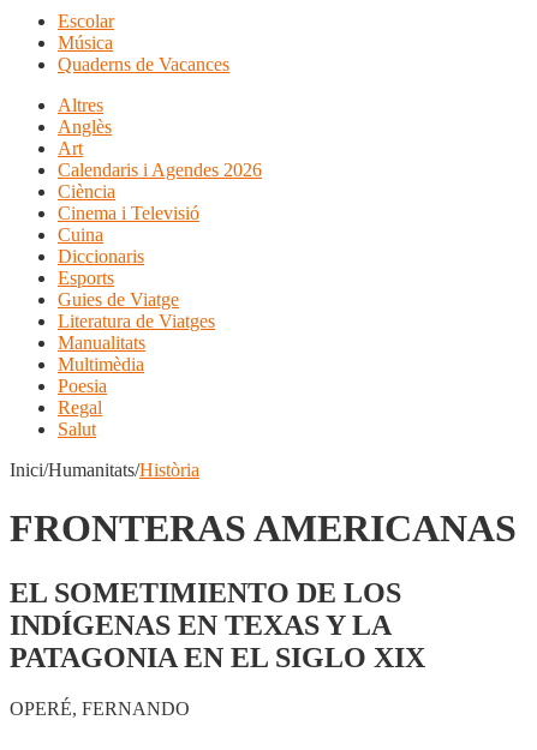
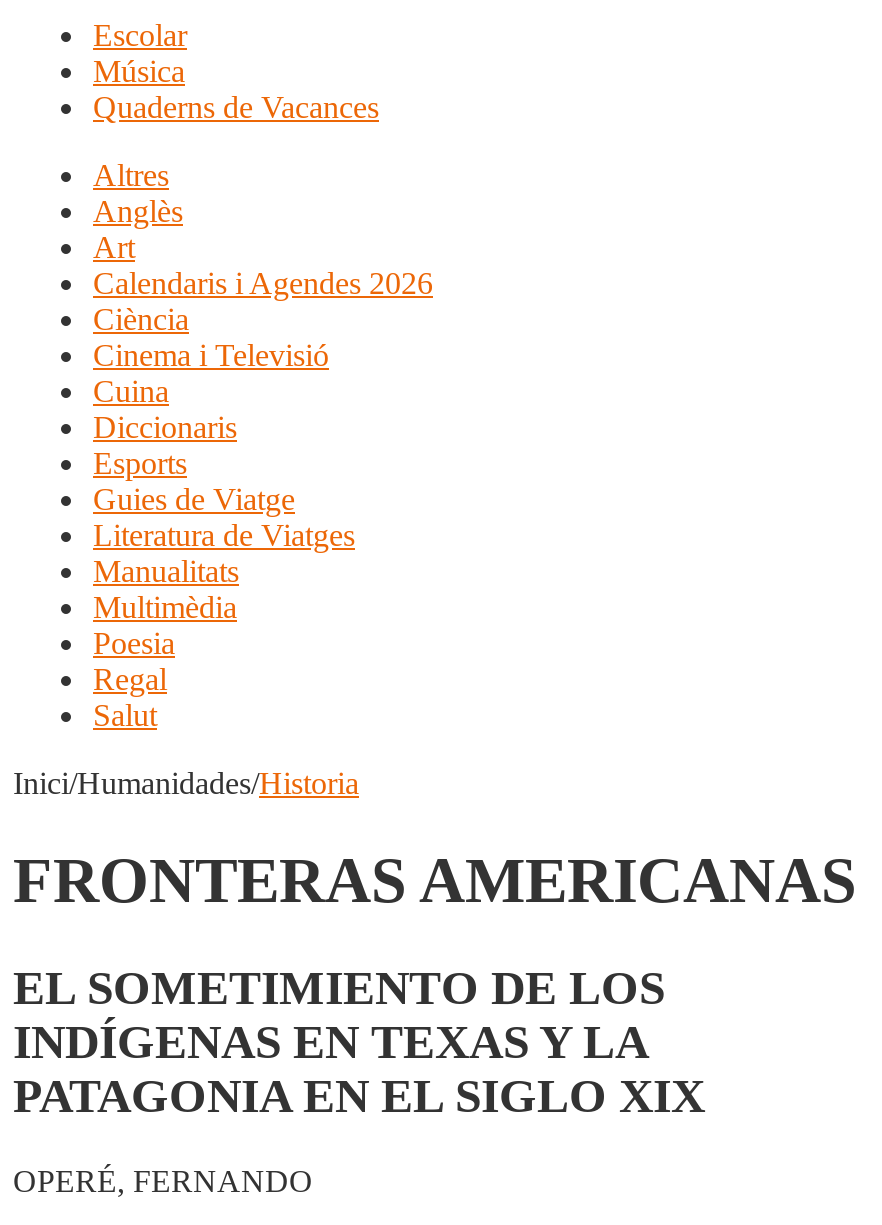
- Inici/Humanitats/Història
+ Inici/Humanidades/Historia
